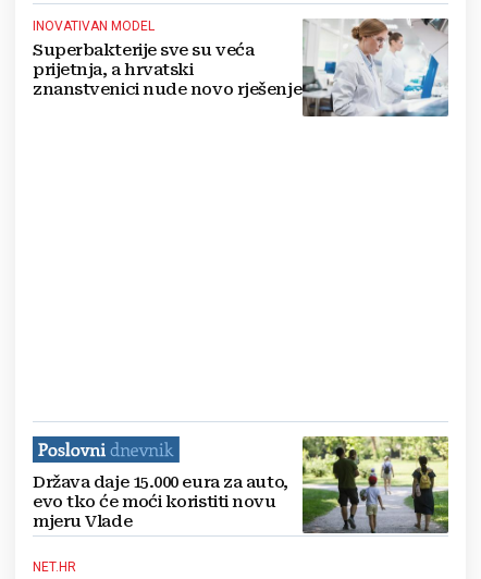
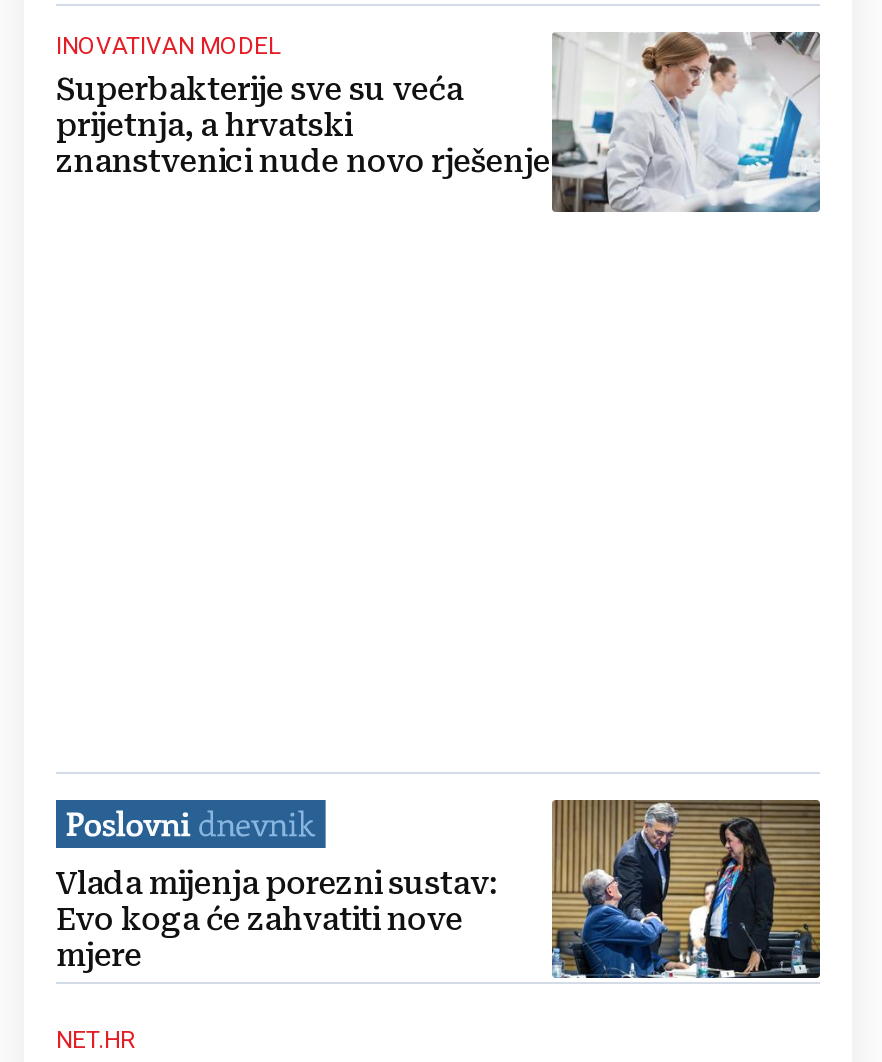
- [image]
- Država daje 15.000 eura za auto,
- evo tko će moći koristiti novu
- mjeru Vlade
+ [image]
+ Vlada mijenja porezni sustav:
+ Evo koga će zahvatiti nove
+ mjere
